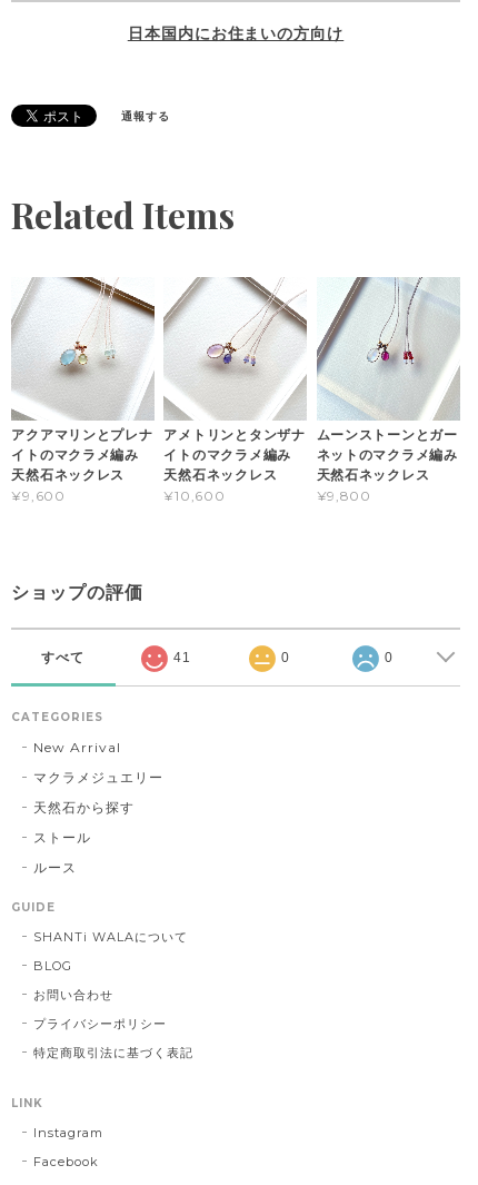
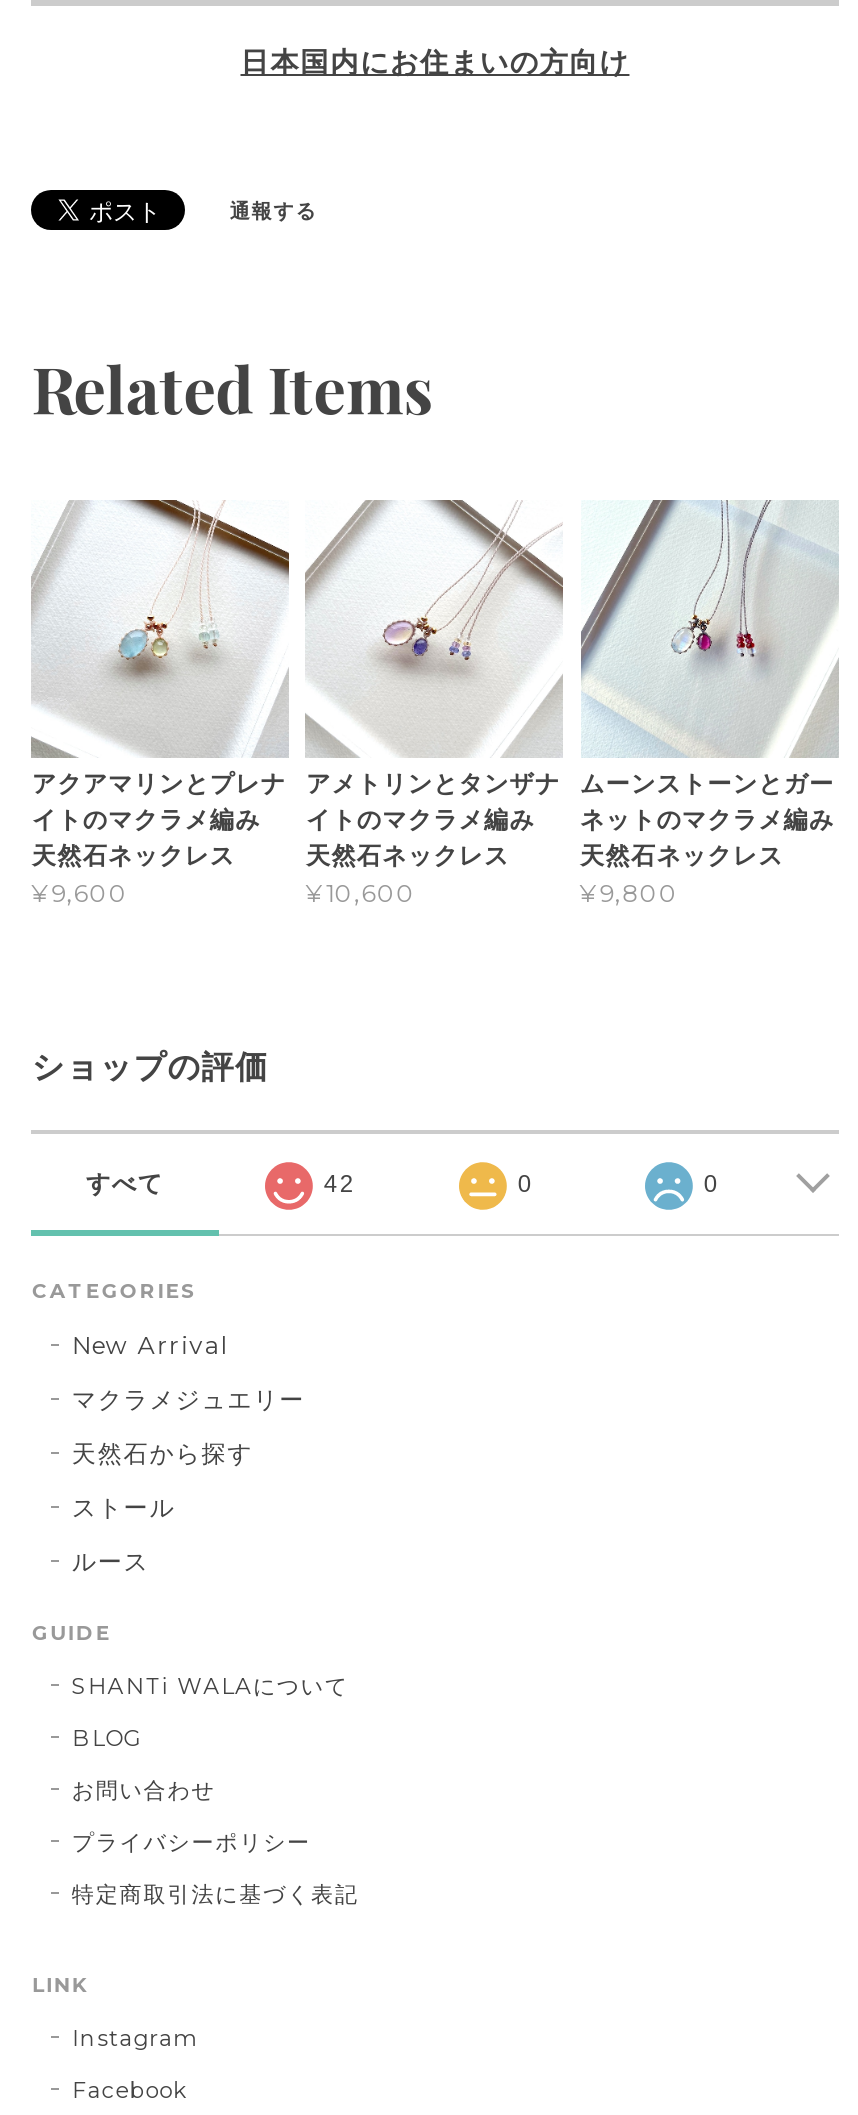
- 41
+ 42
